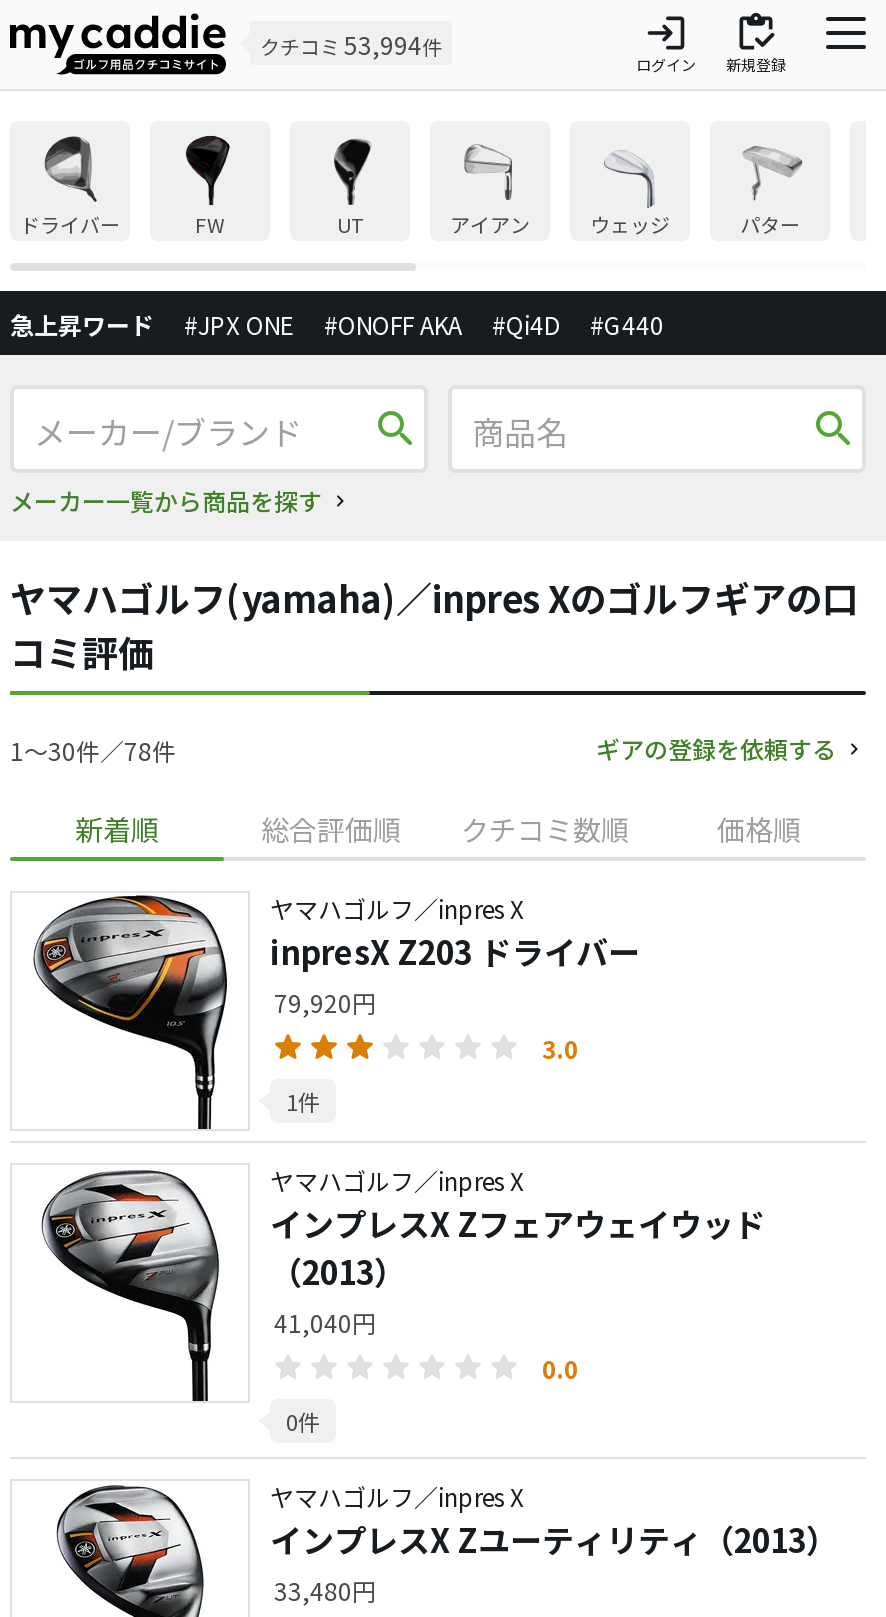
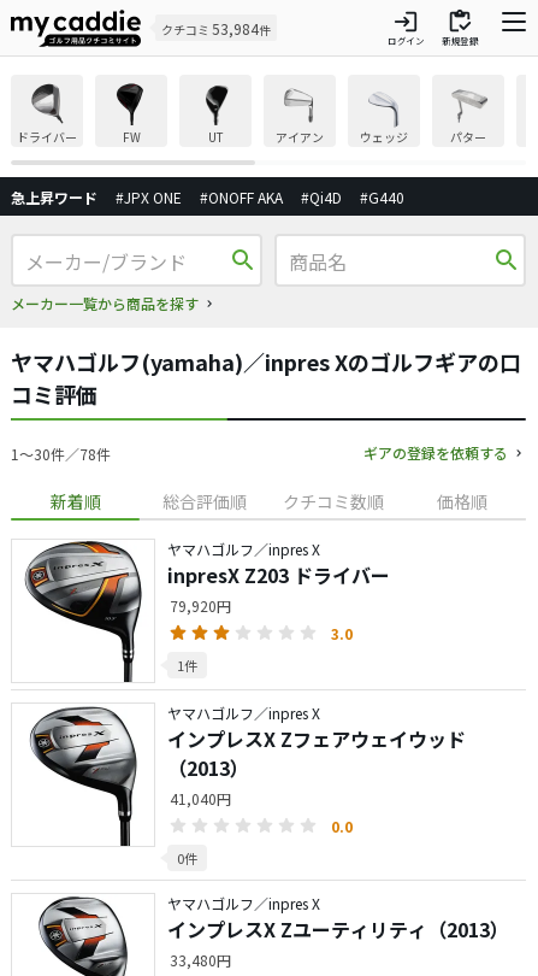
- クチコミ53,994件
+ クチコミ53,984件
